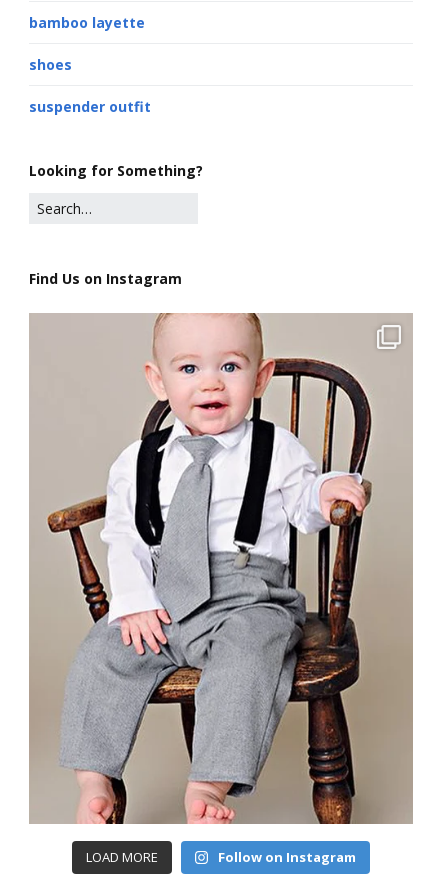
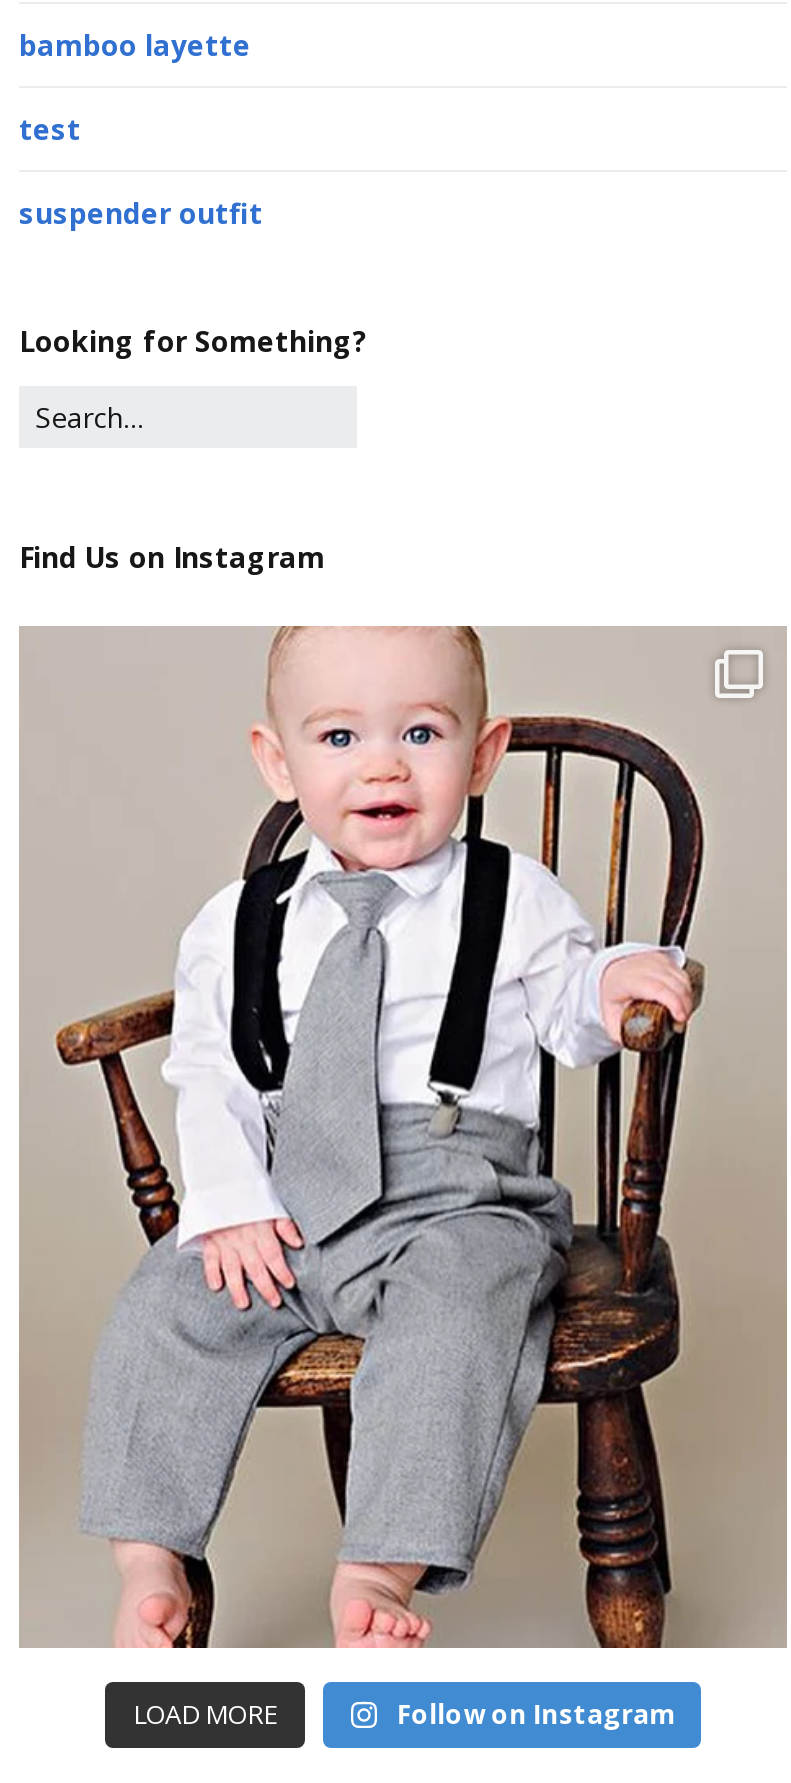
- shoes
+ test
